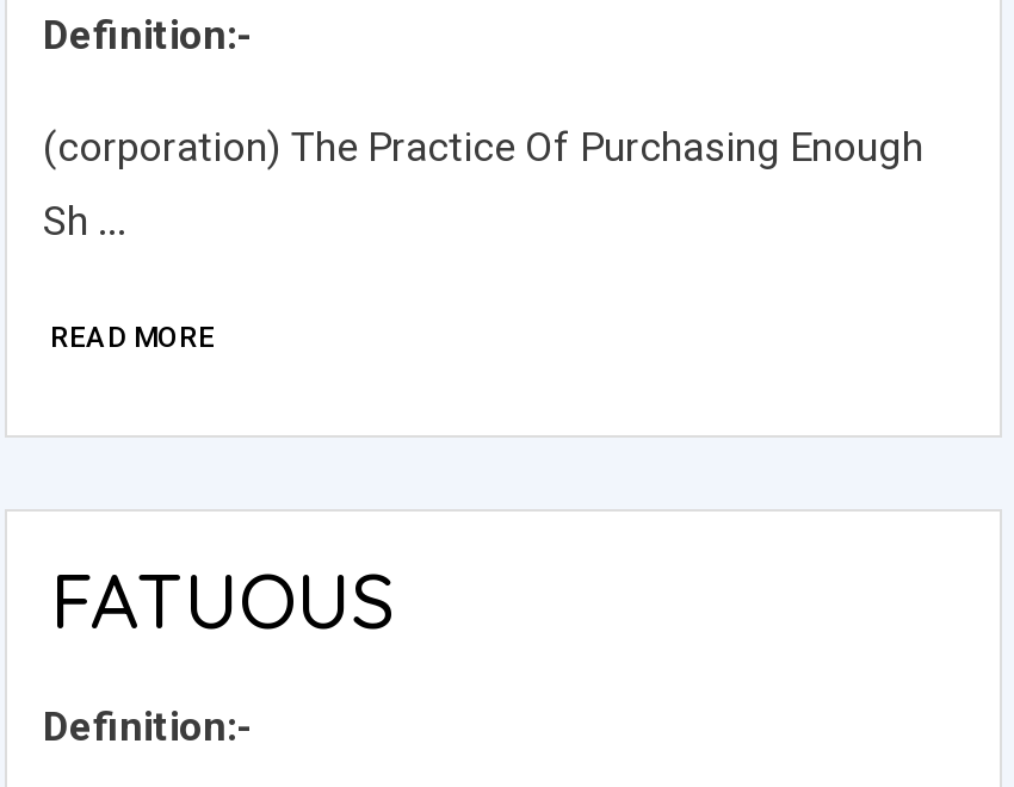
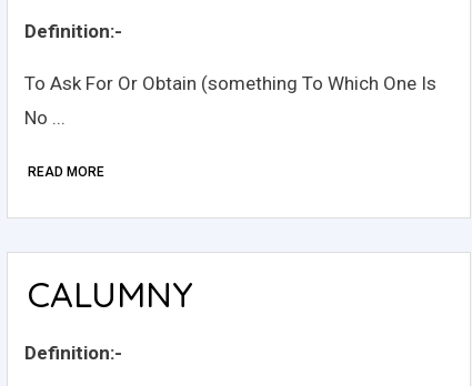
- (corporation) The Practice Of Purchasing Enough
+ To Ask For Or Obtain (something To Which One Is

- Sh ...
+ No ...

- FATUOUS
+ CALUMNY
